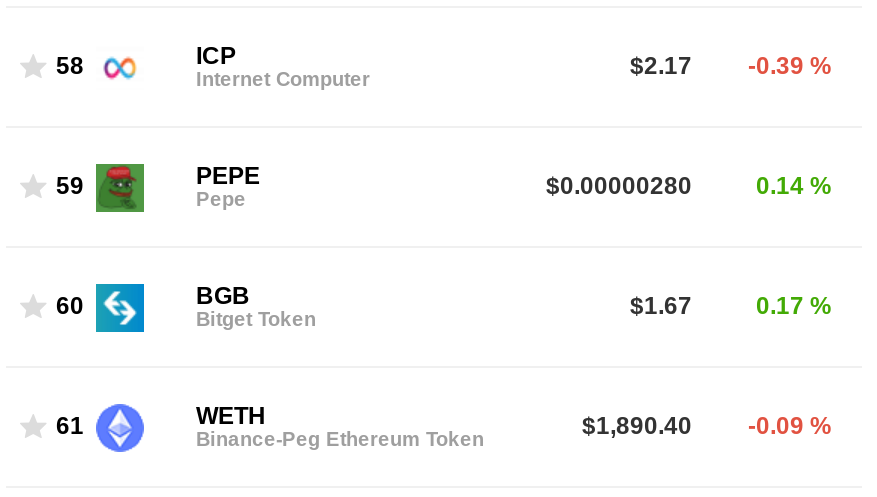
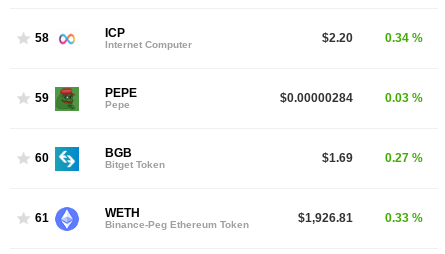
- $2.17
+ $2.20

- -0.39 %
+ 0.34 %

- $0.00000280
+ $0.00000284

- 0.14 %
+ 0.03 %

- $1.67
+ $1.69

- 0.17 %
+ 0.27 %

- $1,890.40
+ $1,926.81

- -0.09 %
+ 0.33 %
